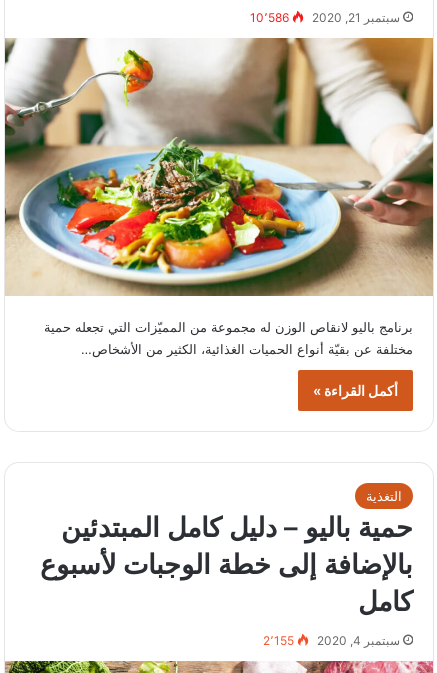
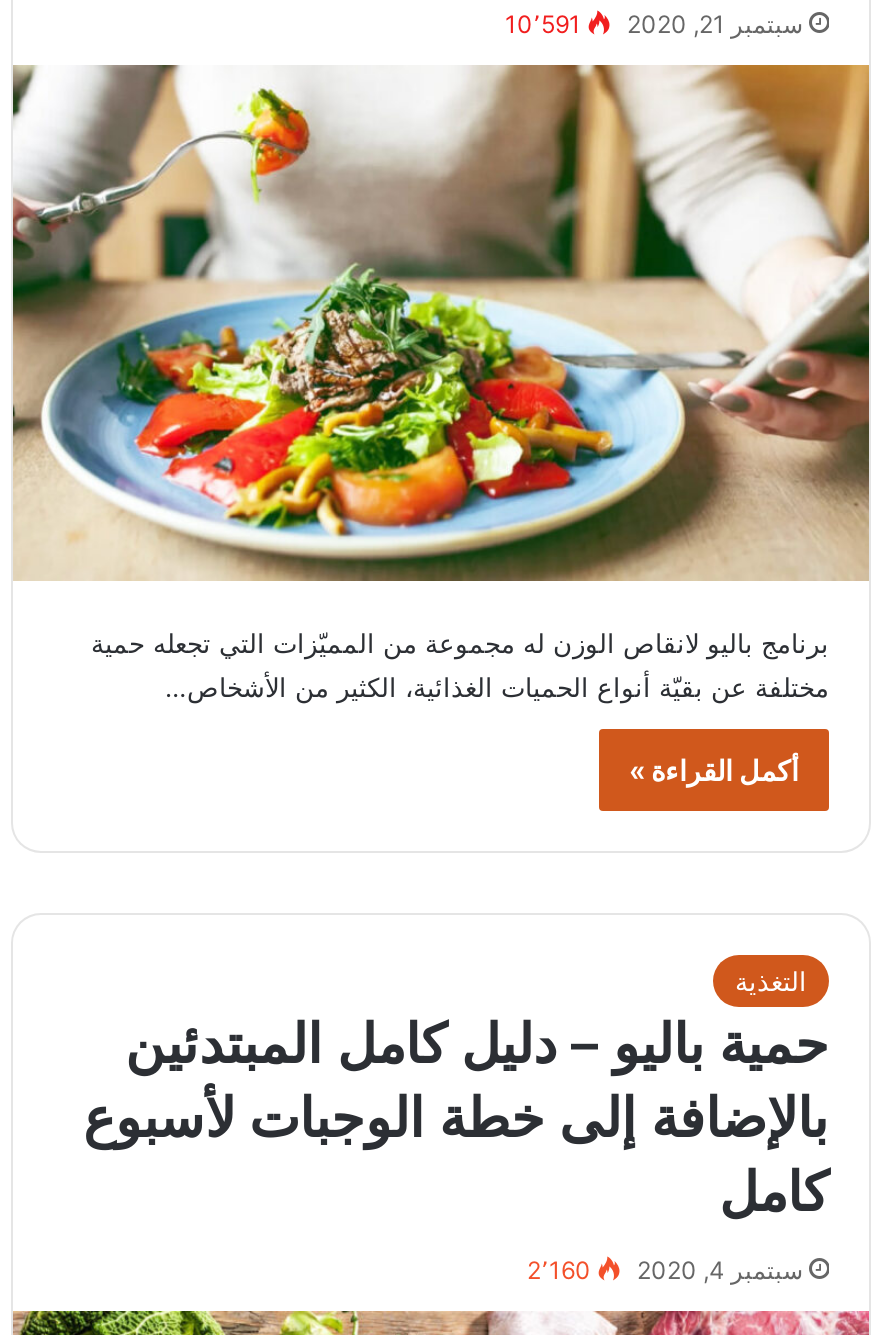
- 10٬586
+ 10٬591

- 2٬155
+ 2٬160
